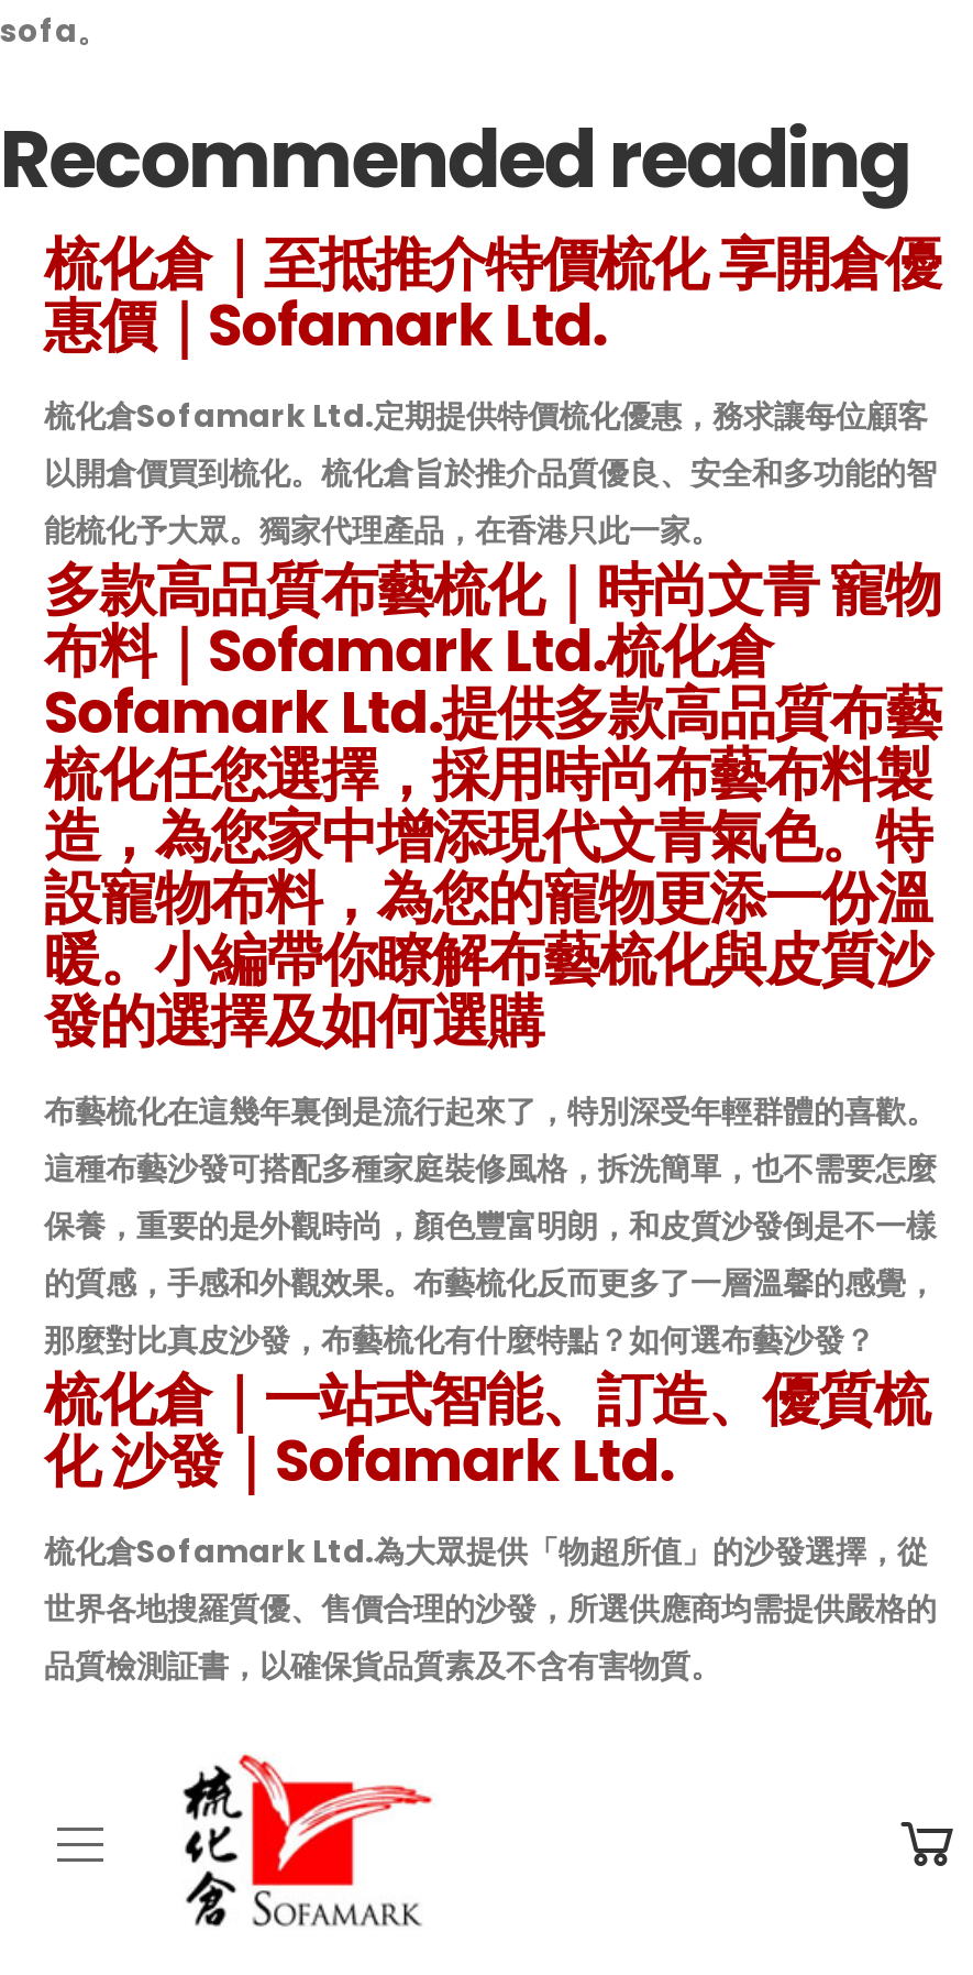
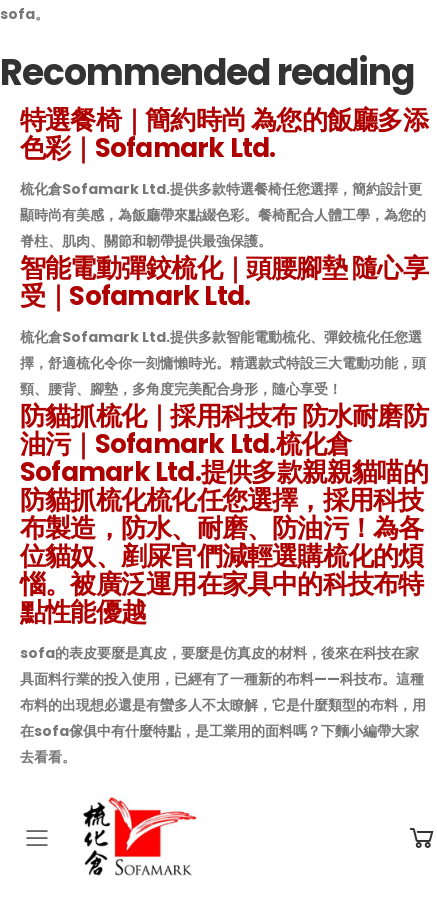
- 梳化倉｜至抵推介特價梳化 享開倉優
- 惠價｜Sofamark Ltd.
- 梳化倉Sofamark Ltd.定期提供特價梳化優惠，務求讓每位顧客
- 以開倉價買到梳化。梳化倉旨於推介品質優良、安全和多功能的智
- 能梳化予大眾。獨家代理產品，在香港只此一家。
- 多款高品質布藝梳化｜時尚文青 寵物
- 布料｜Sofamark Ltd.梳化倉
- Sofamark Ltd.提供多款高品質布藝
- 梳化任您選擇，採用時尚布藝布料製
- 造，為您家中增添現代文青氣色。特
- 設寵物布料，為您的寵物更添一份溫
- 暖。小編帶你瞭解布藝梳化與皮質沙
- 發的選擇及如何選購
- 布藝梳化在這幾年裏倒是流行起來了，特別深受年輕群體的喜歡。
- 這種布藝沙發可搭配多種家庭裝修風格，拆洗簡單，也不需要怎麼
- 保養，重要的是外觀時尚，顏色豐富明朗，和皮質沙發倒是不一樣
- 的質感，手感和外觀效果。布藝梳化反而更多了一層溫馨的感覺，
- 那麼對比真皮沙發，布藝梳化有什麼特點？如何選布藝沙發？
- 梳化倉｜一站式智能、訂造、優質梳
- 化 沙發｜Sofamark Ltd.
- 梳化倉Sofamark Ltd.為大眾提供「物超所值」的沙發選擇，從
- 世界各地搜羅質優、售價合理的沙發，所選供應商均需提供嚴格的
- 品質檢測証書，以確保貨品質素及不含有害物質。
+ 特選餐椅｜簡約時尚 為您的飯廳多添
+ 色彩｜Sofamark Ltd.
+ 梳化倉Sofamark Ltd.提供多款特選餐椅任您選擇，簡約設計更
+ 顯時尚有美感，為飯廳帶來點綴色彩。餐椅配合人體工學，為您的
+ 脊柱、肌肉、關節和韌帶提供最強保護。
+ 智能電動彈鉸梳化｜頭腰腳墊 隨心享
+ 受｜Sofamark Ltd.
+ 梳化倉Sofamark Ltd.提供多款智能電動梳化、彈鉸梳化任您選
+ 擇，舒適梳化令你一刻慵懶時光。精選款式特設三大電動功能，頭
+ 頸、腰背、腳墊，多角度完美配合身形，隨心享受！
+ 防貓抓梳化｜採用科技布 防水耐磨防
+ 油污｜Sofamark Ltd.梳化倉
+ Sofamark Ltd.提供多款親親貓喵的
+ 防貓抓梳化梳化任您選擇，採用科技
+ 布製造，防水、耐磨、防油污！為各
+ 位貓奴、剷屎官們減輕選購梳化的煩
+ 惱。被廣泛運用在家具中的科技布特
+ 點性能優越
+ sofa的表皮要麼是真皮，要麼是仿真皮的材料，後來在科技在家
+ 具面料行業的投入使用，已經有了一種新的布料——科技布。這種
+ 布料的出現想必還是有蠻多人不太瞭解，它是什麼類型的布料，用
+ 在sofa傢俱中有什麼特點，是工業用的面料嗎？下麵小編帶大家
+ 去看看。
